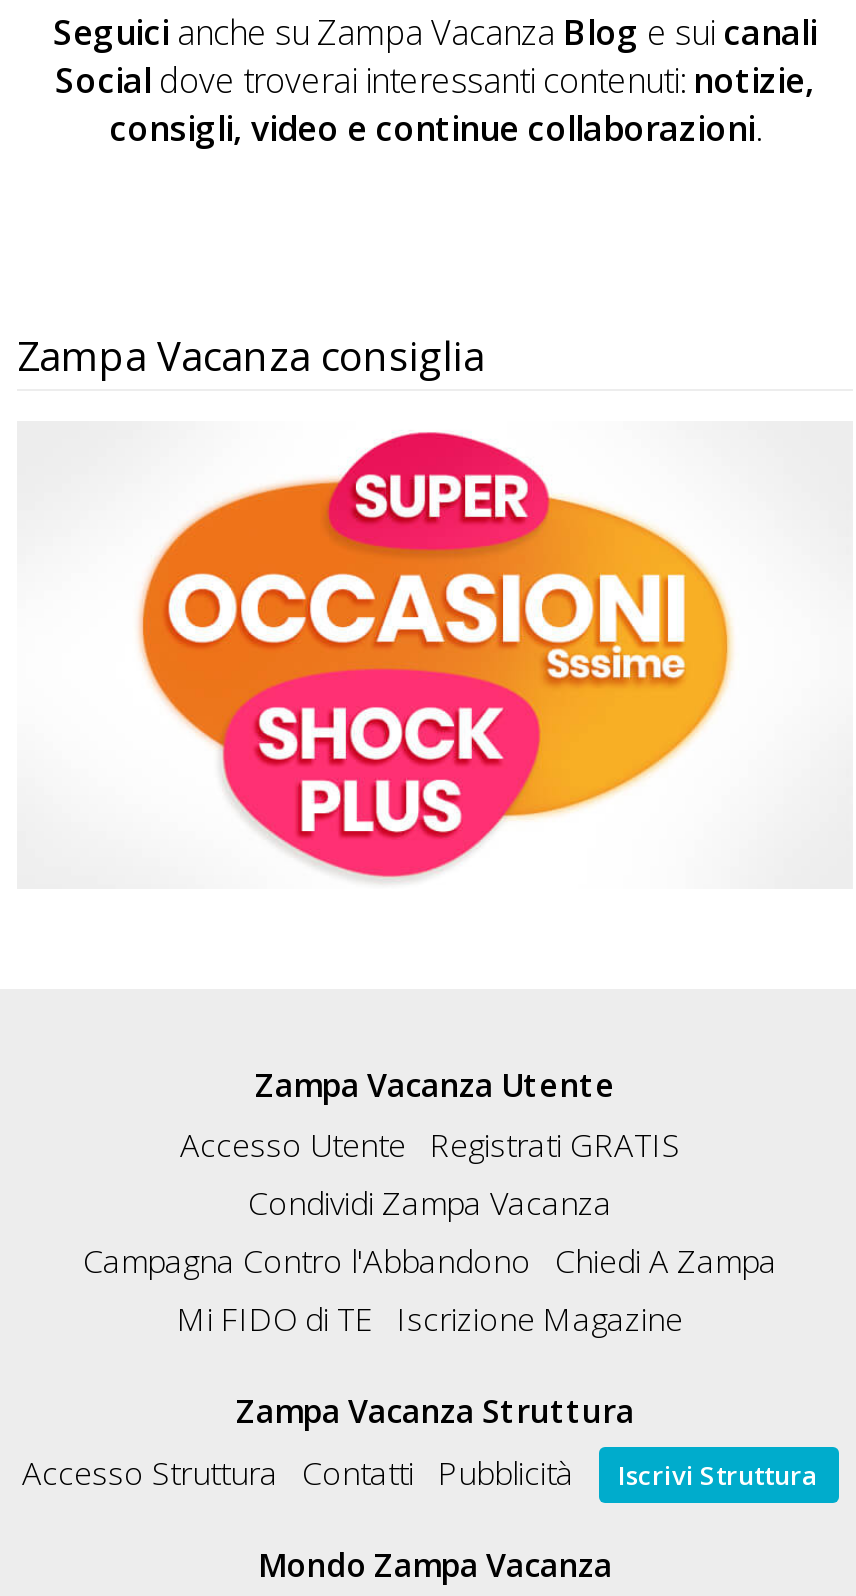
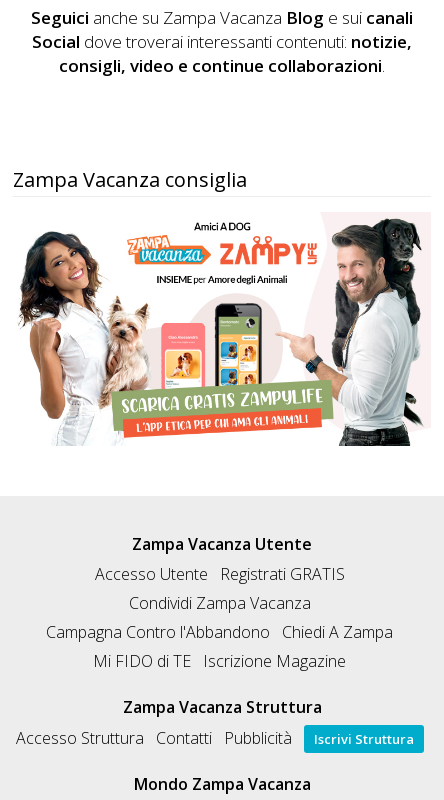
- [image]
+ [image]
